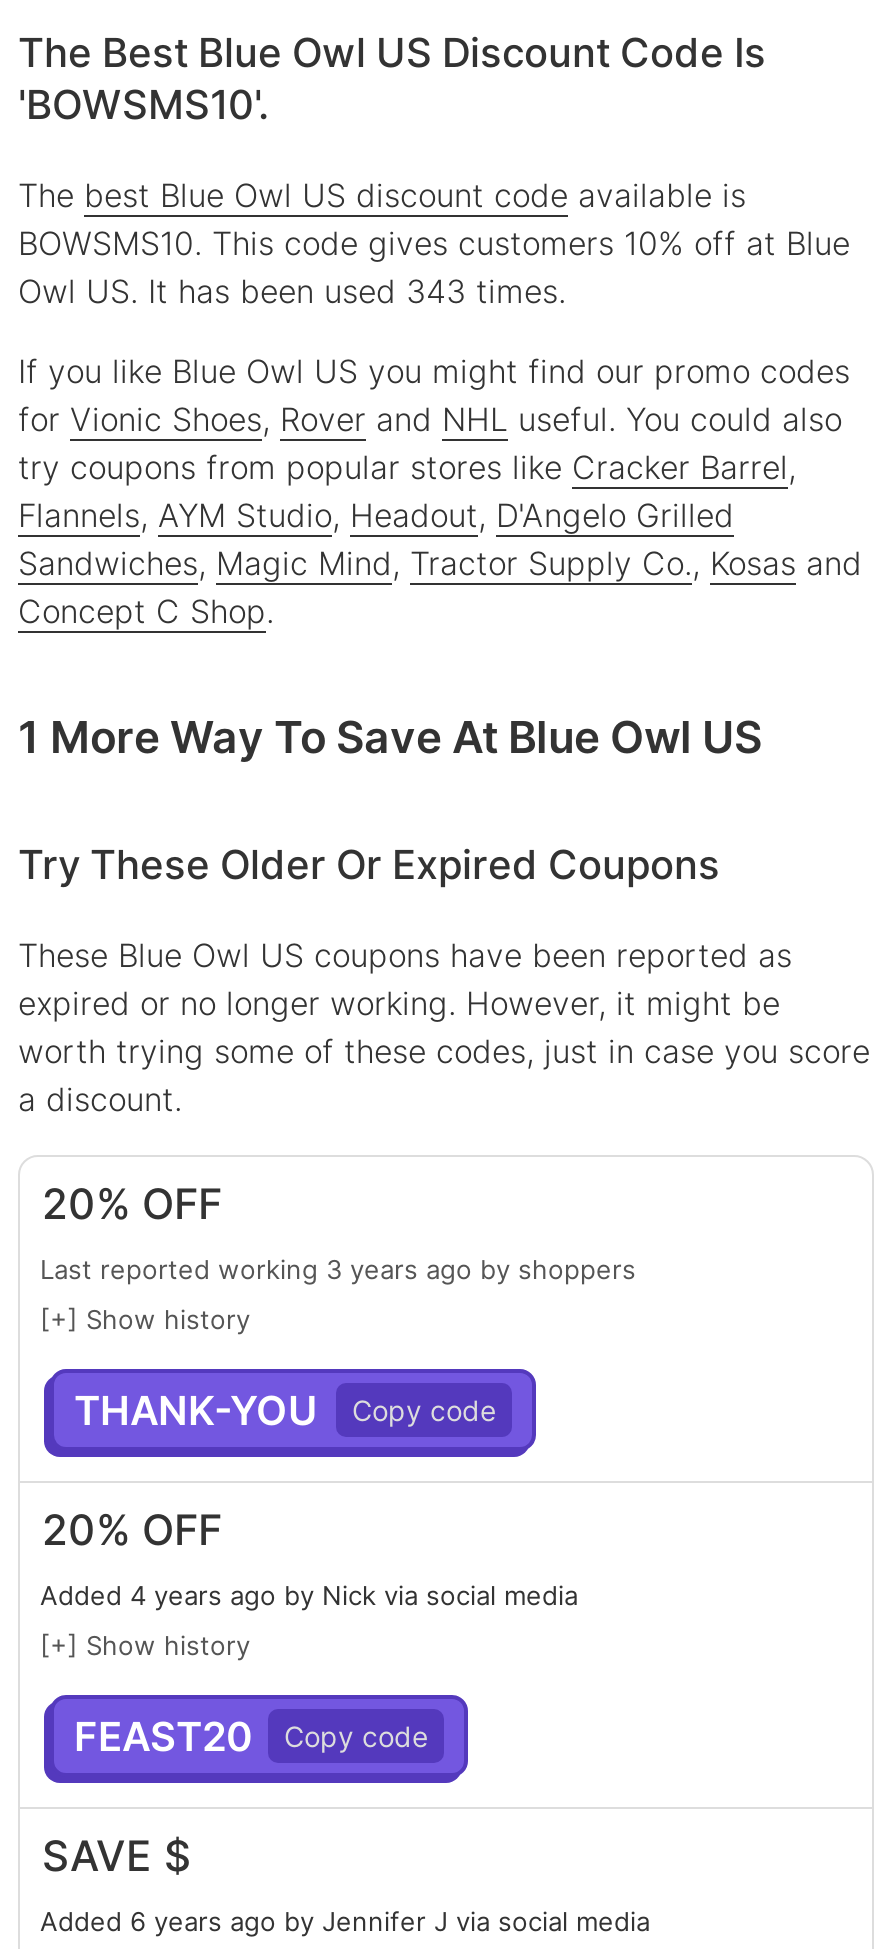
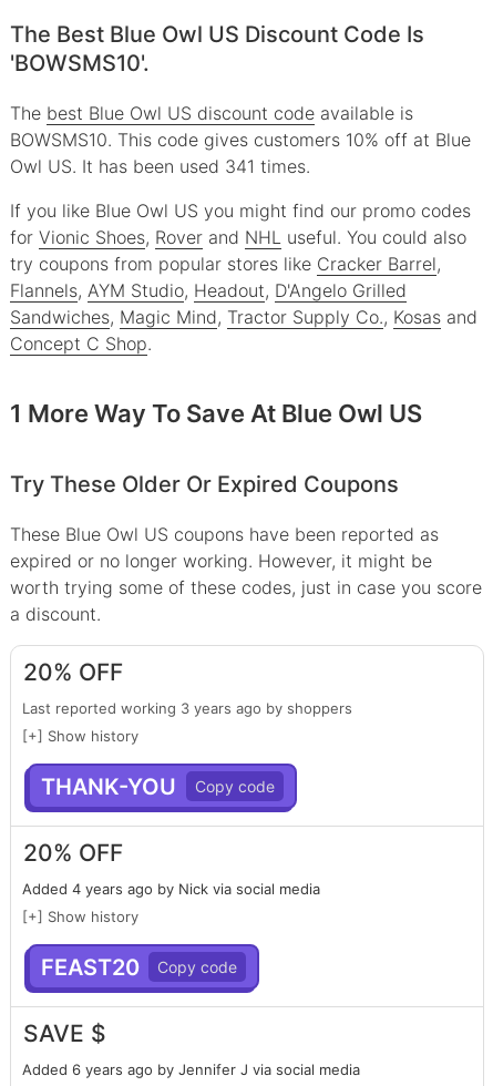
- Owl US. It has been used 343 times.
+ Owl US. It has been used 341 times.
